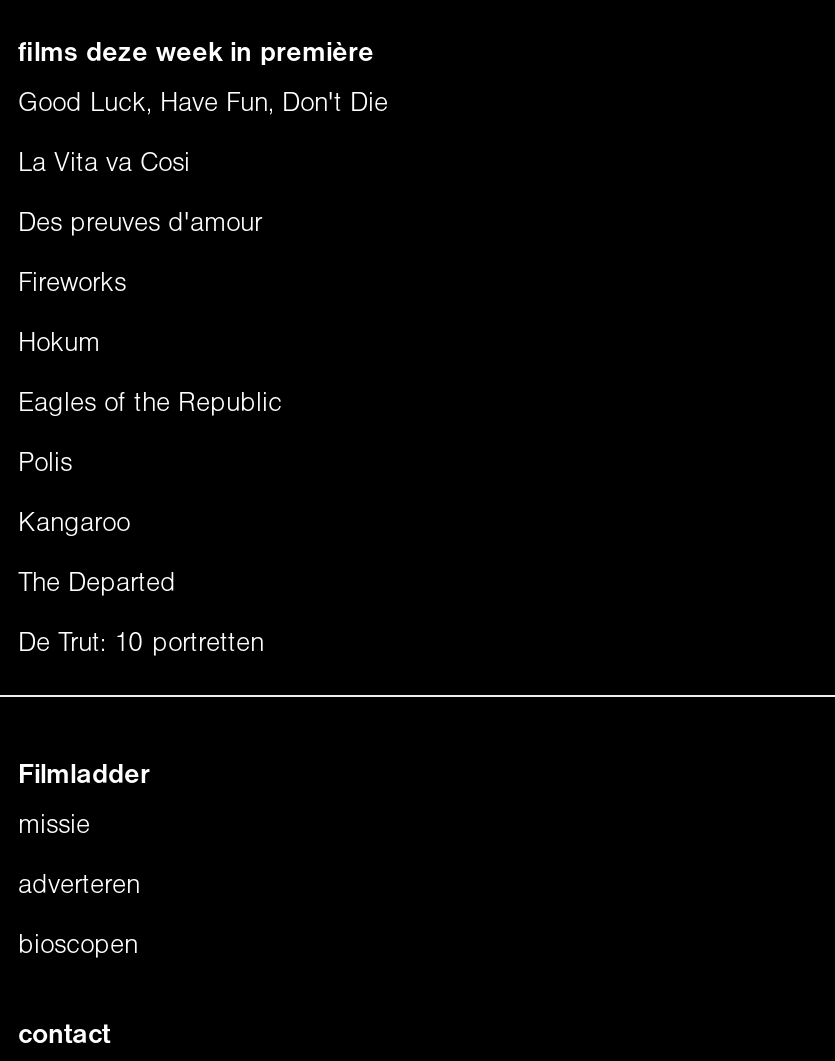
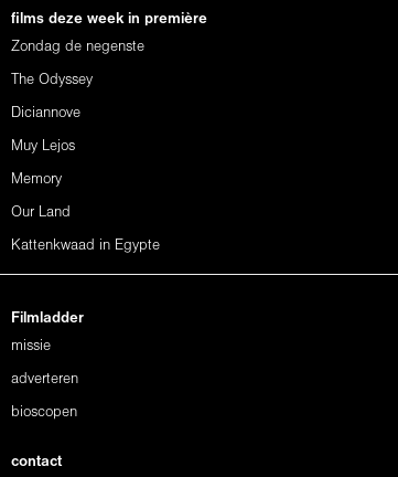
- Good Luck, Have Fun, Don't Die
- La Vita va Cosi
- Des preuves d'amour
- Fireworks
- Hokum
- Eagles of the Republic
- Polis
- Kangaroo
- The Departed
- De Trut: 10 portretten
+ Zondag de negenste
+ The Odyssey
+ Diciannove
+ Muy Lejos
+ Memory
+ Our Land
+ Kattenkwaad in Egypte
